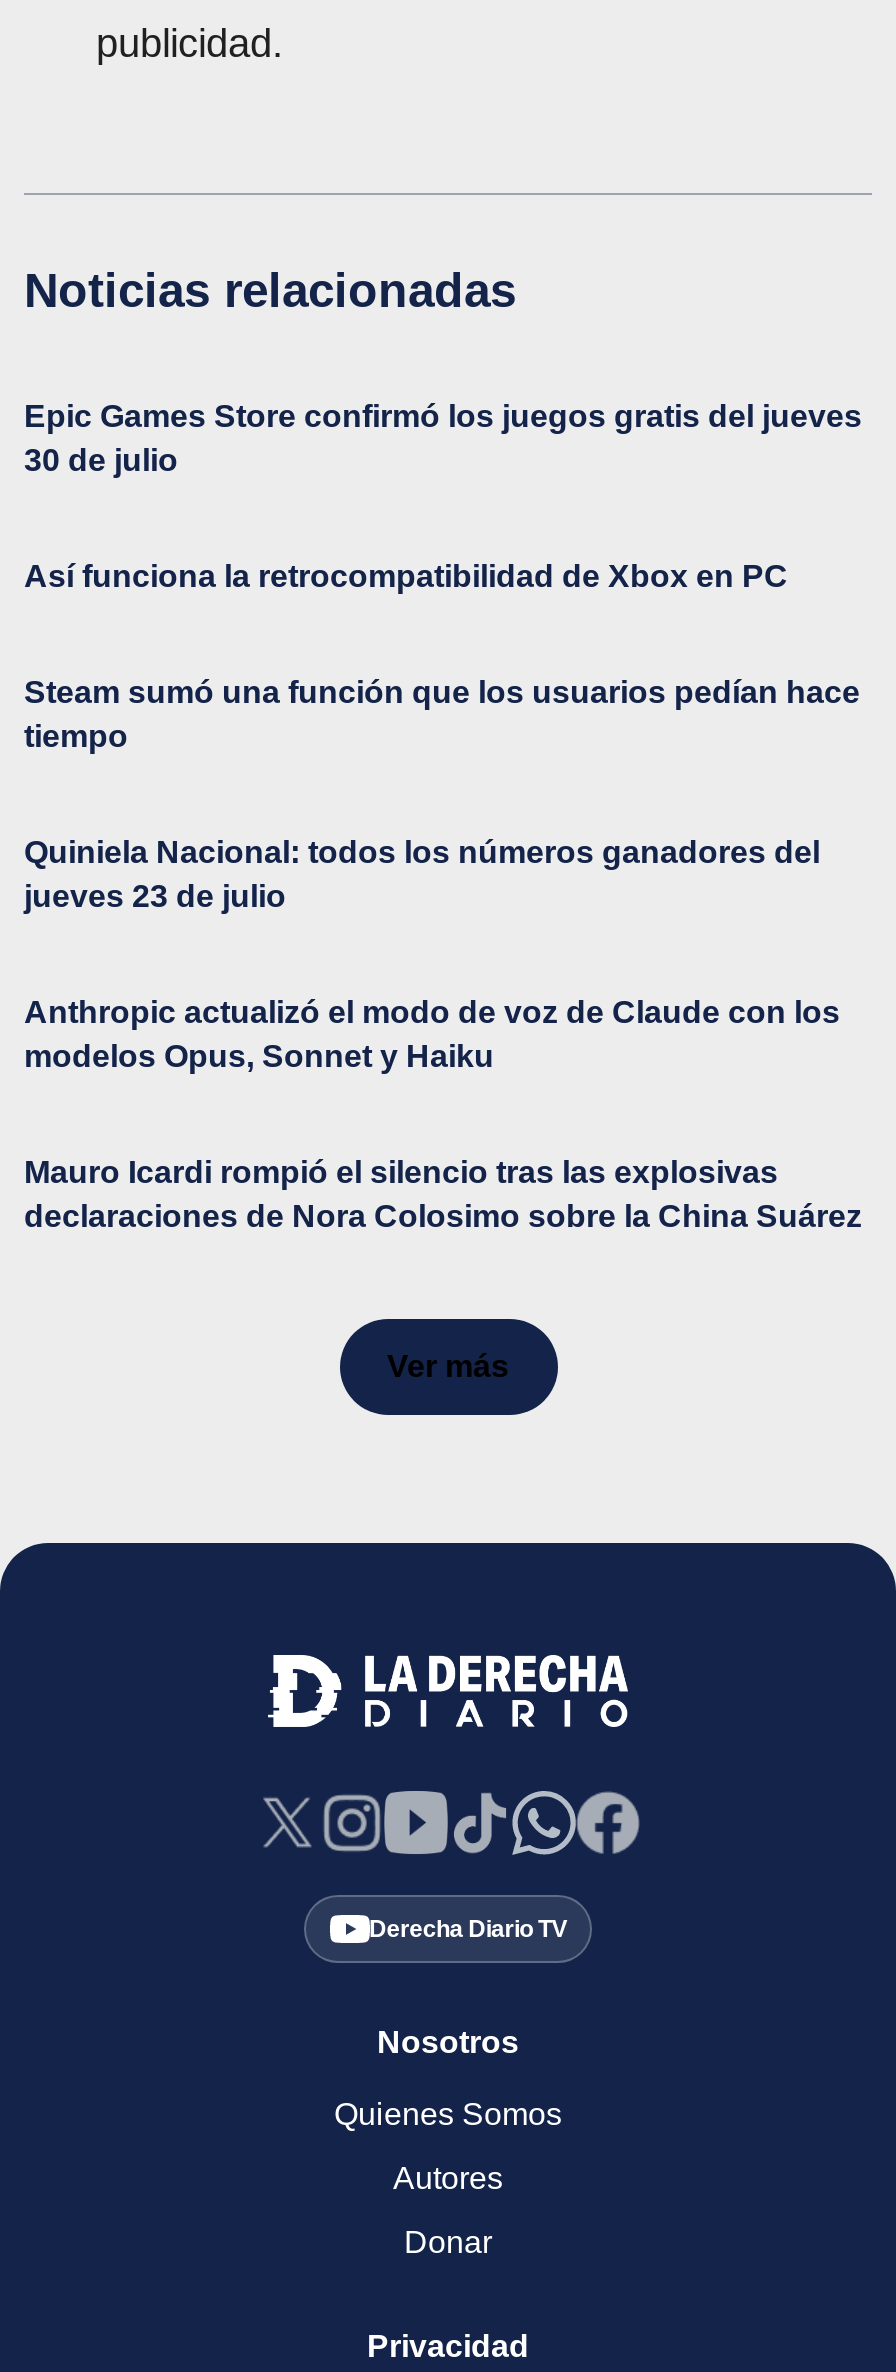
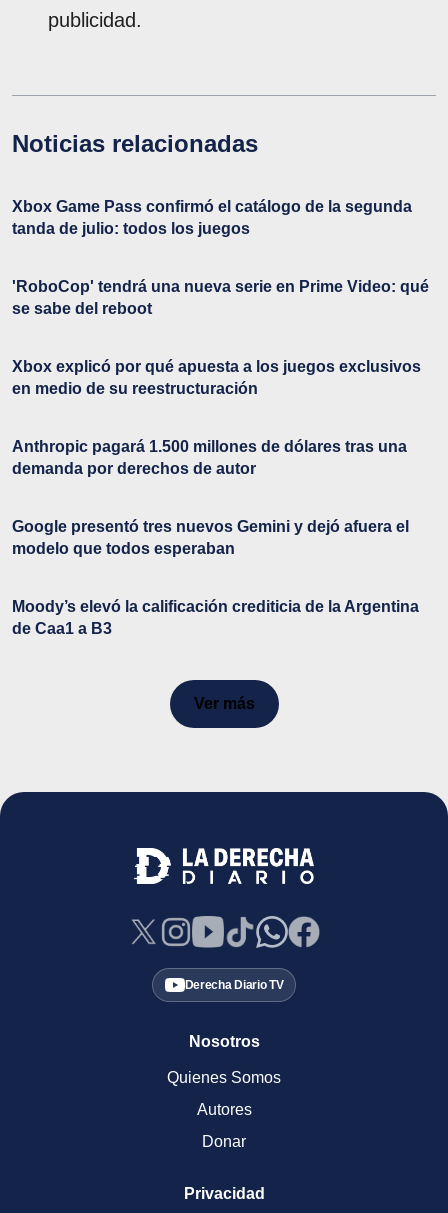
- Epic Games Store confirmó los juegos gratis del jueves
- 30 de julio
+ Xbox Game Pass confirmó el catálogo de la segunda
+ tanda de julio: todos los juegos

- Así funciona la retrocompatibilidad de Xbox en PC
+ 'RoboCop' tendrá una nueva serie en Prime Video: qué
+ se sabe del reboot

- Steam sumó una función que los usuarios pedían hace
- tiempo
+ Xbox explicó por qué apuesta a los juegos exclusivos
+ en medio de su reestructuración

- Quiniela Nacional: todos los números ganadores del
- jueves 23 de julio
+ Anthropic pagará 1.500 millones de dólares tras una
+ demanda por derechos de autor

- Anthropic actualizó el modo de voz de Claude con los
- modelos Opus, Sonnet y Haiku
+ Google presentó tres nuevos Gemini y dejó afuera el
+ modelo que todos esperaban

- Mauro Icardi rompió el silencio tras las explosivas
- declaraciones de Nora Colosimo sobre la China Suárez
+ Moody’s elevó la calificación crediticia de la Argentina
+ de Caa1 a B3
